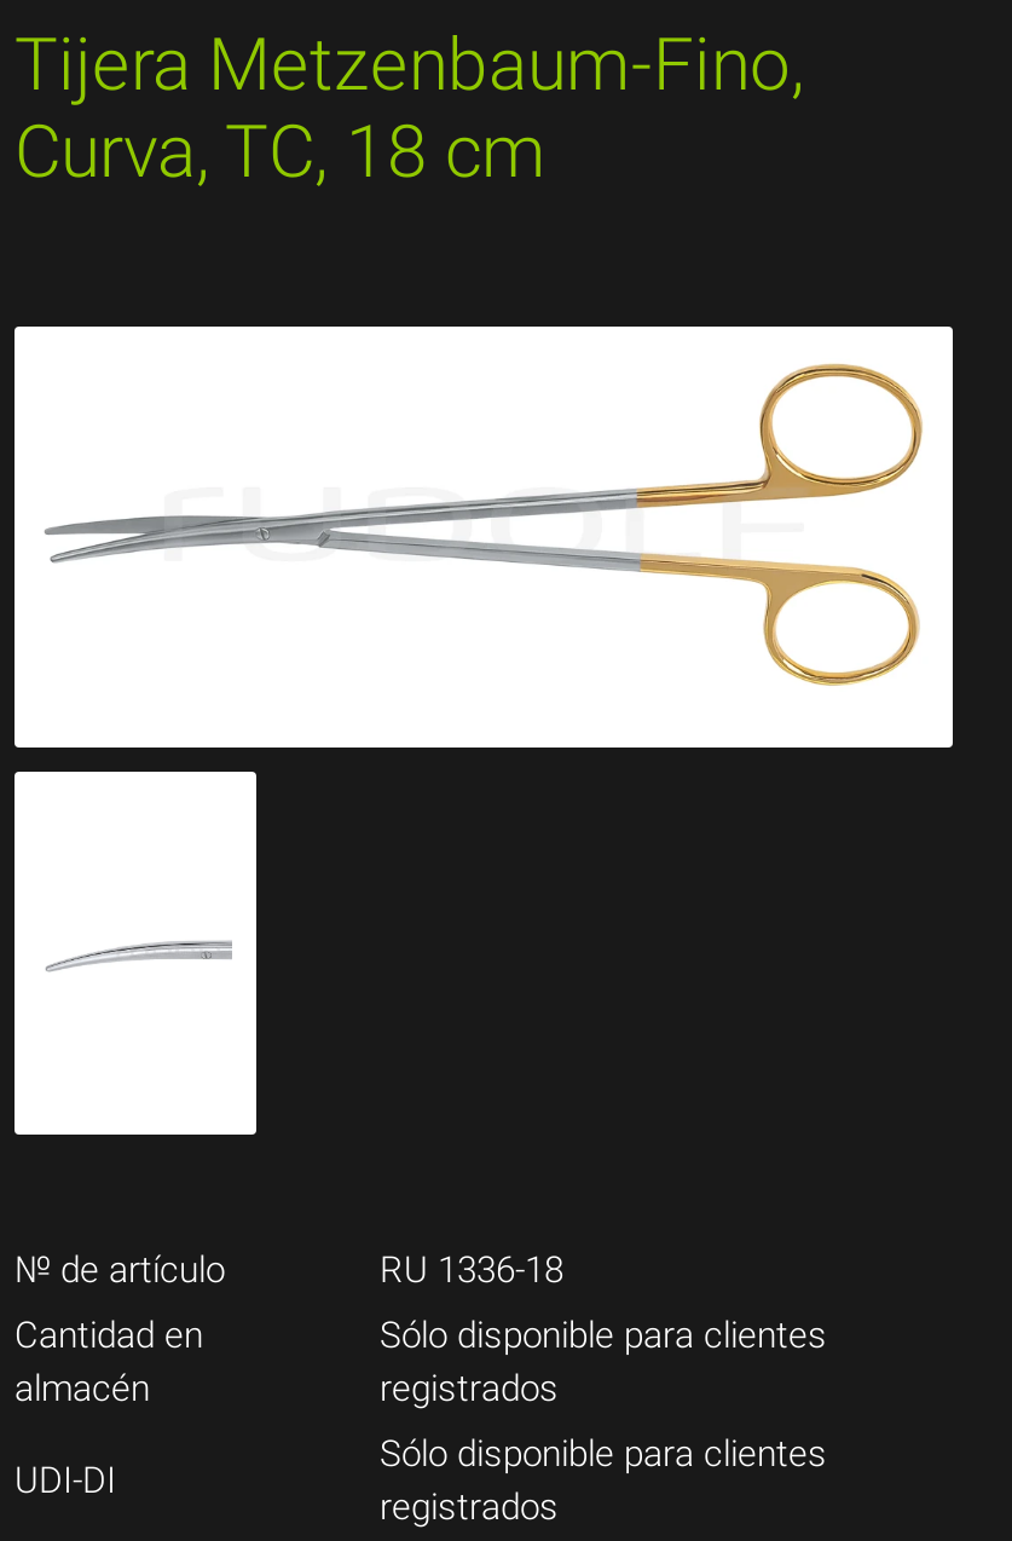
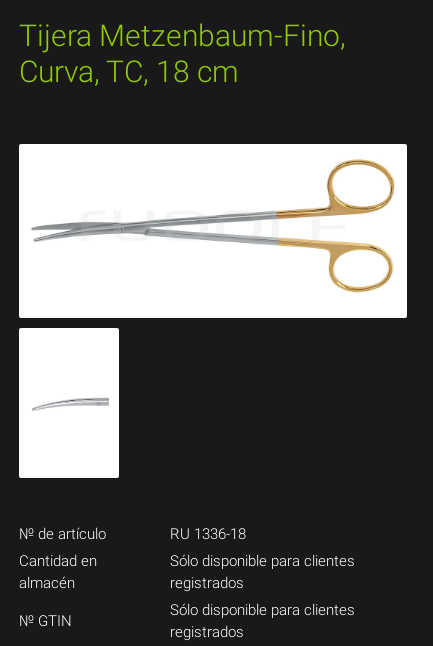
- UDI-DI
+ № GTIN
